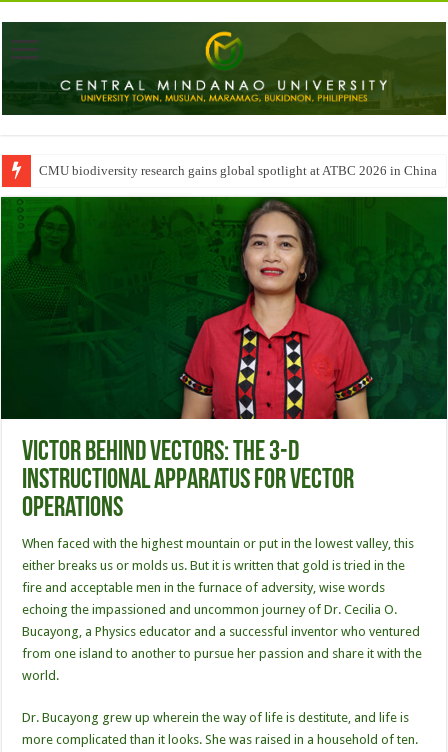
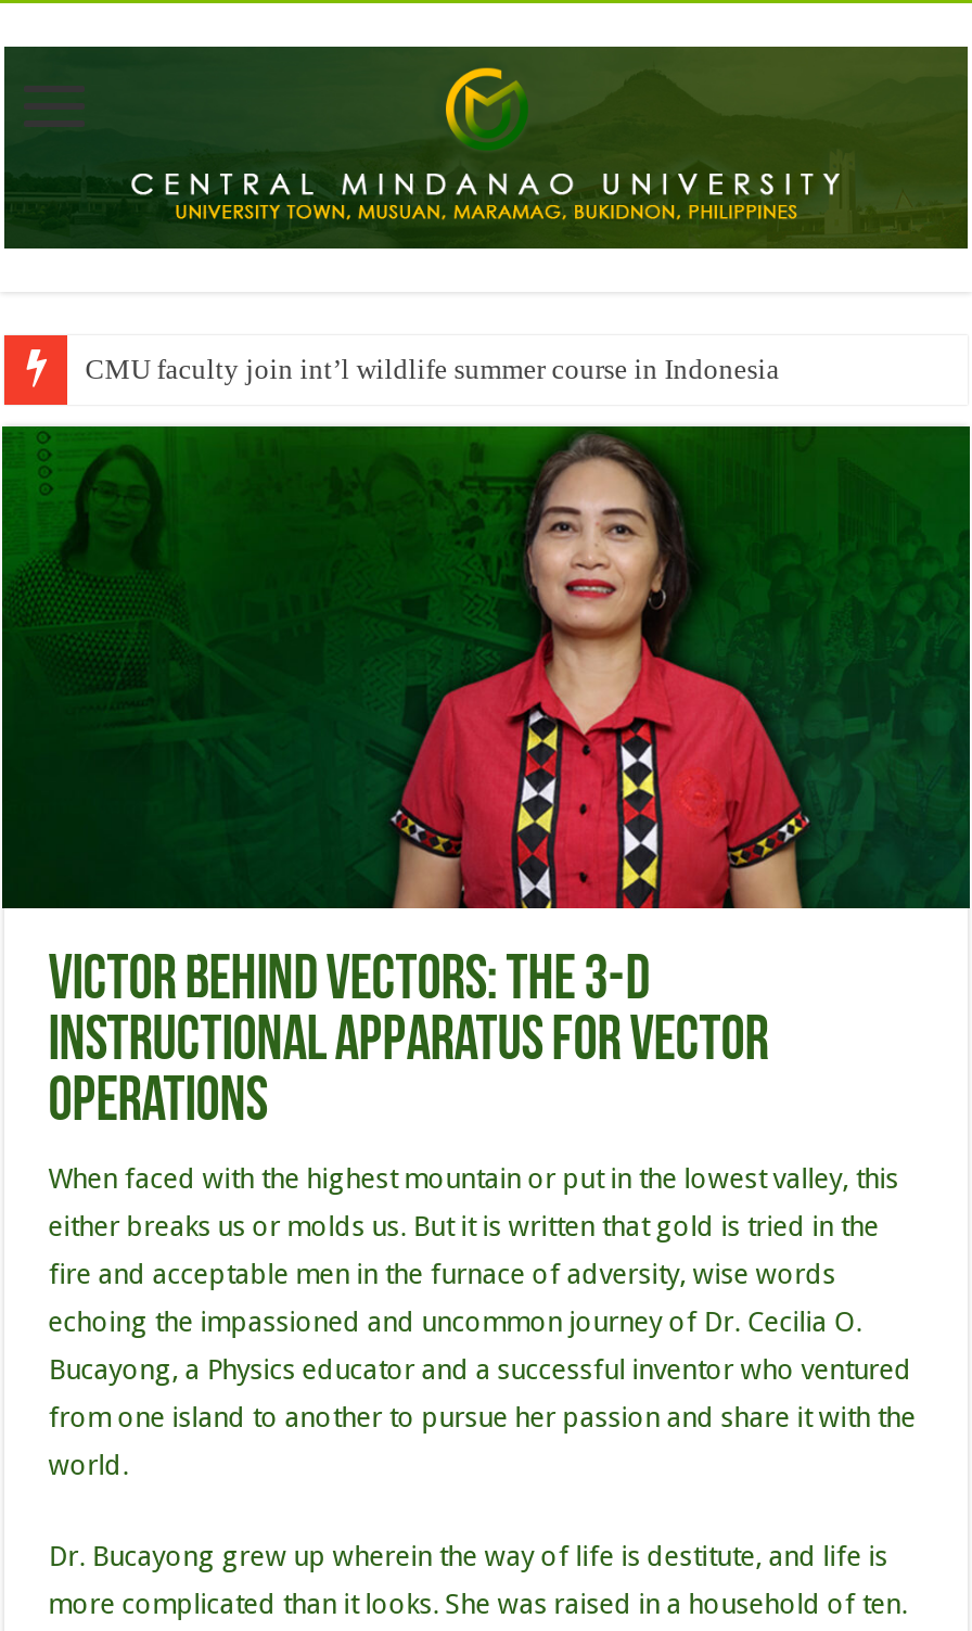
- CMU biodiversity research gains global spotlight at ATBC 2026 in China
+ CMU faculty join int’l wildlife summer course in Indonesia
